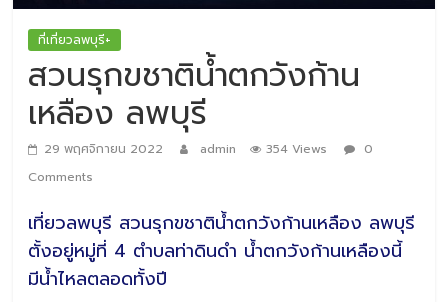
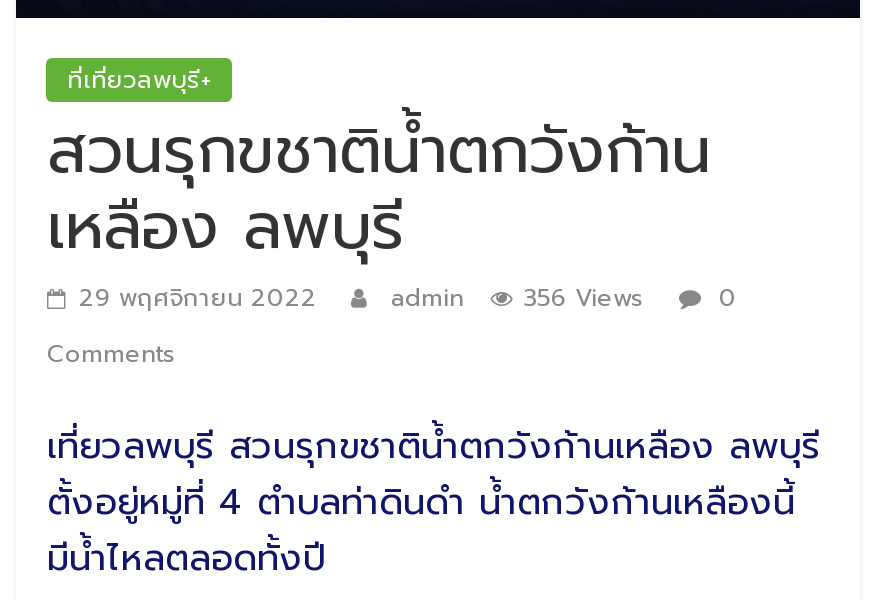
- 354 Views
+ 356 Views
